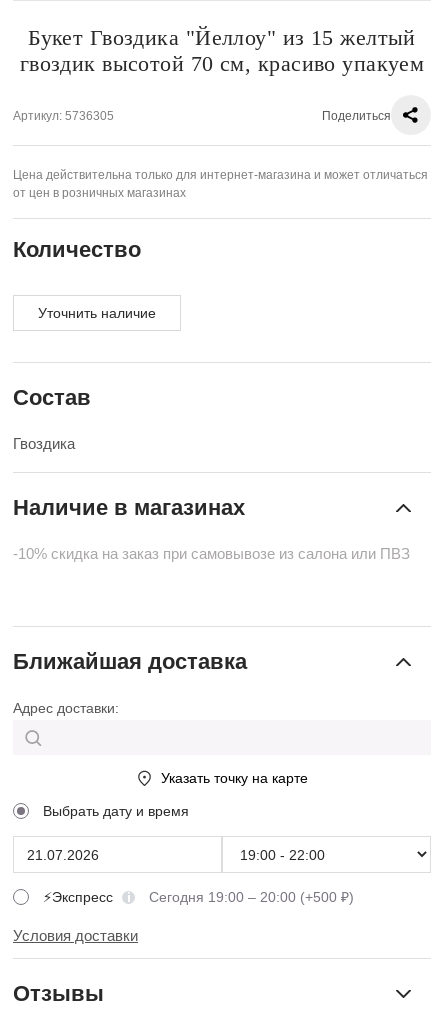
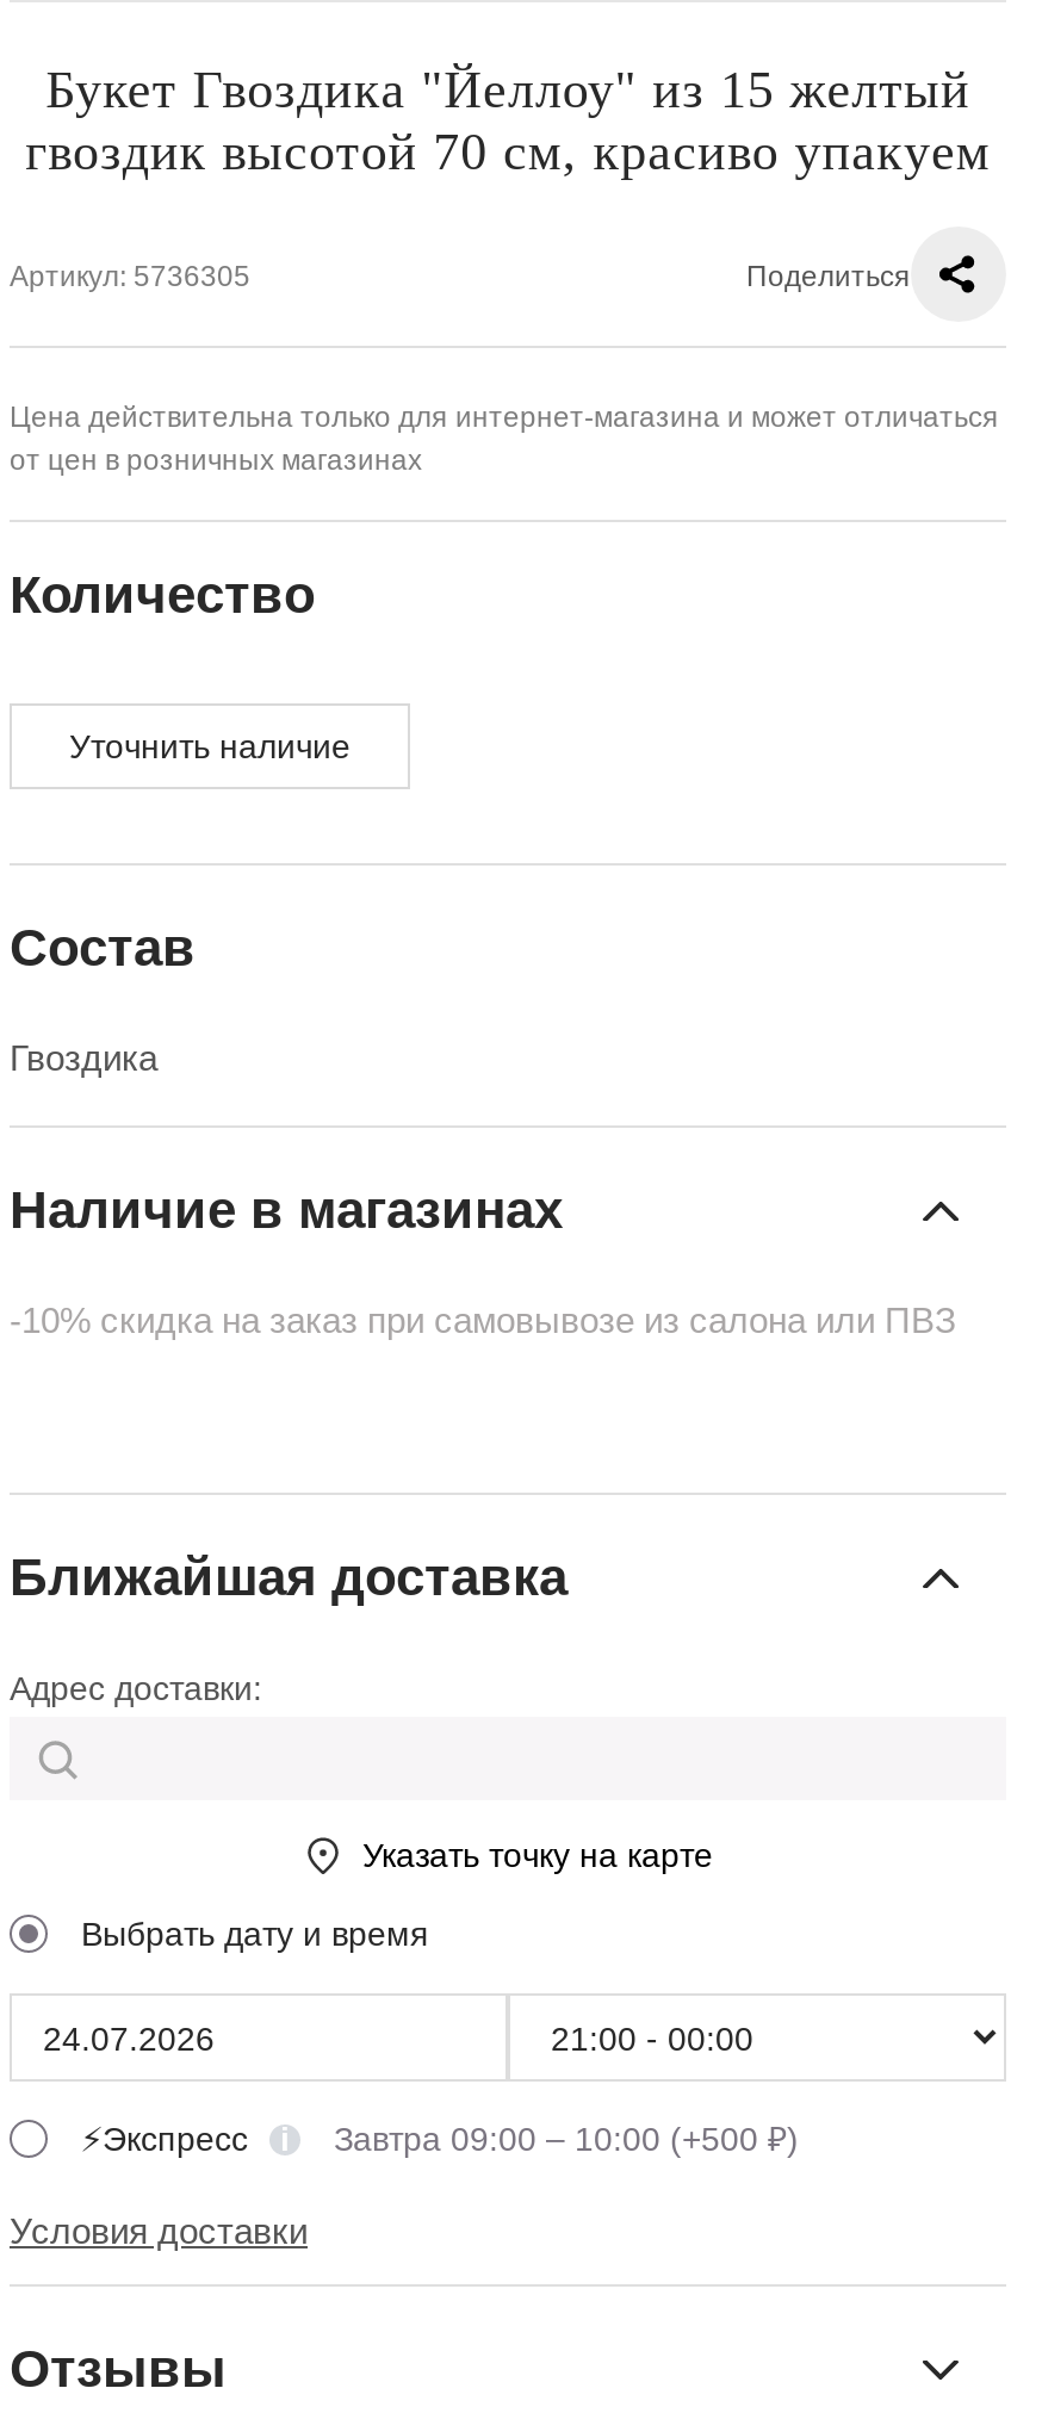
- Сегодня 19:00 – 20:00 (+500 ₽)
+ Завтра 09:00 – 10:00 (+500 ₽)
